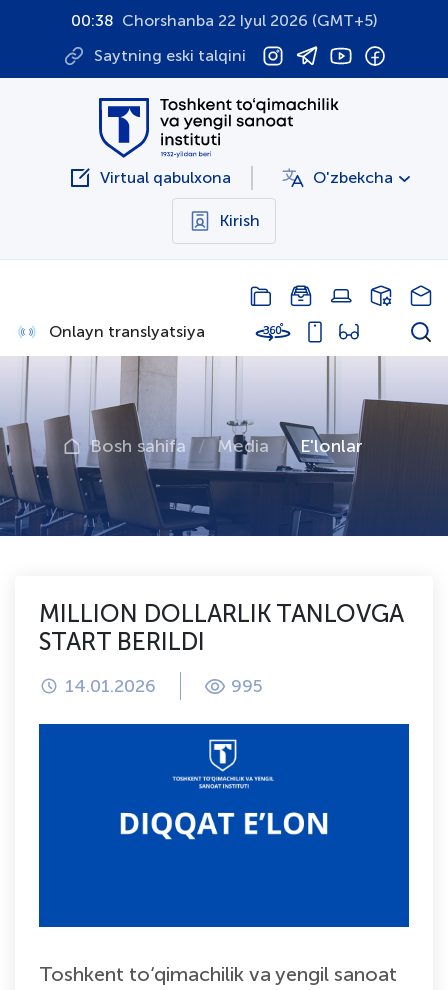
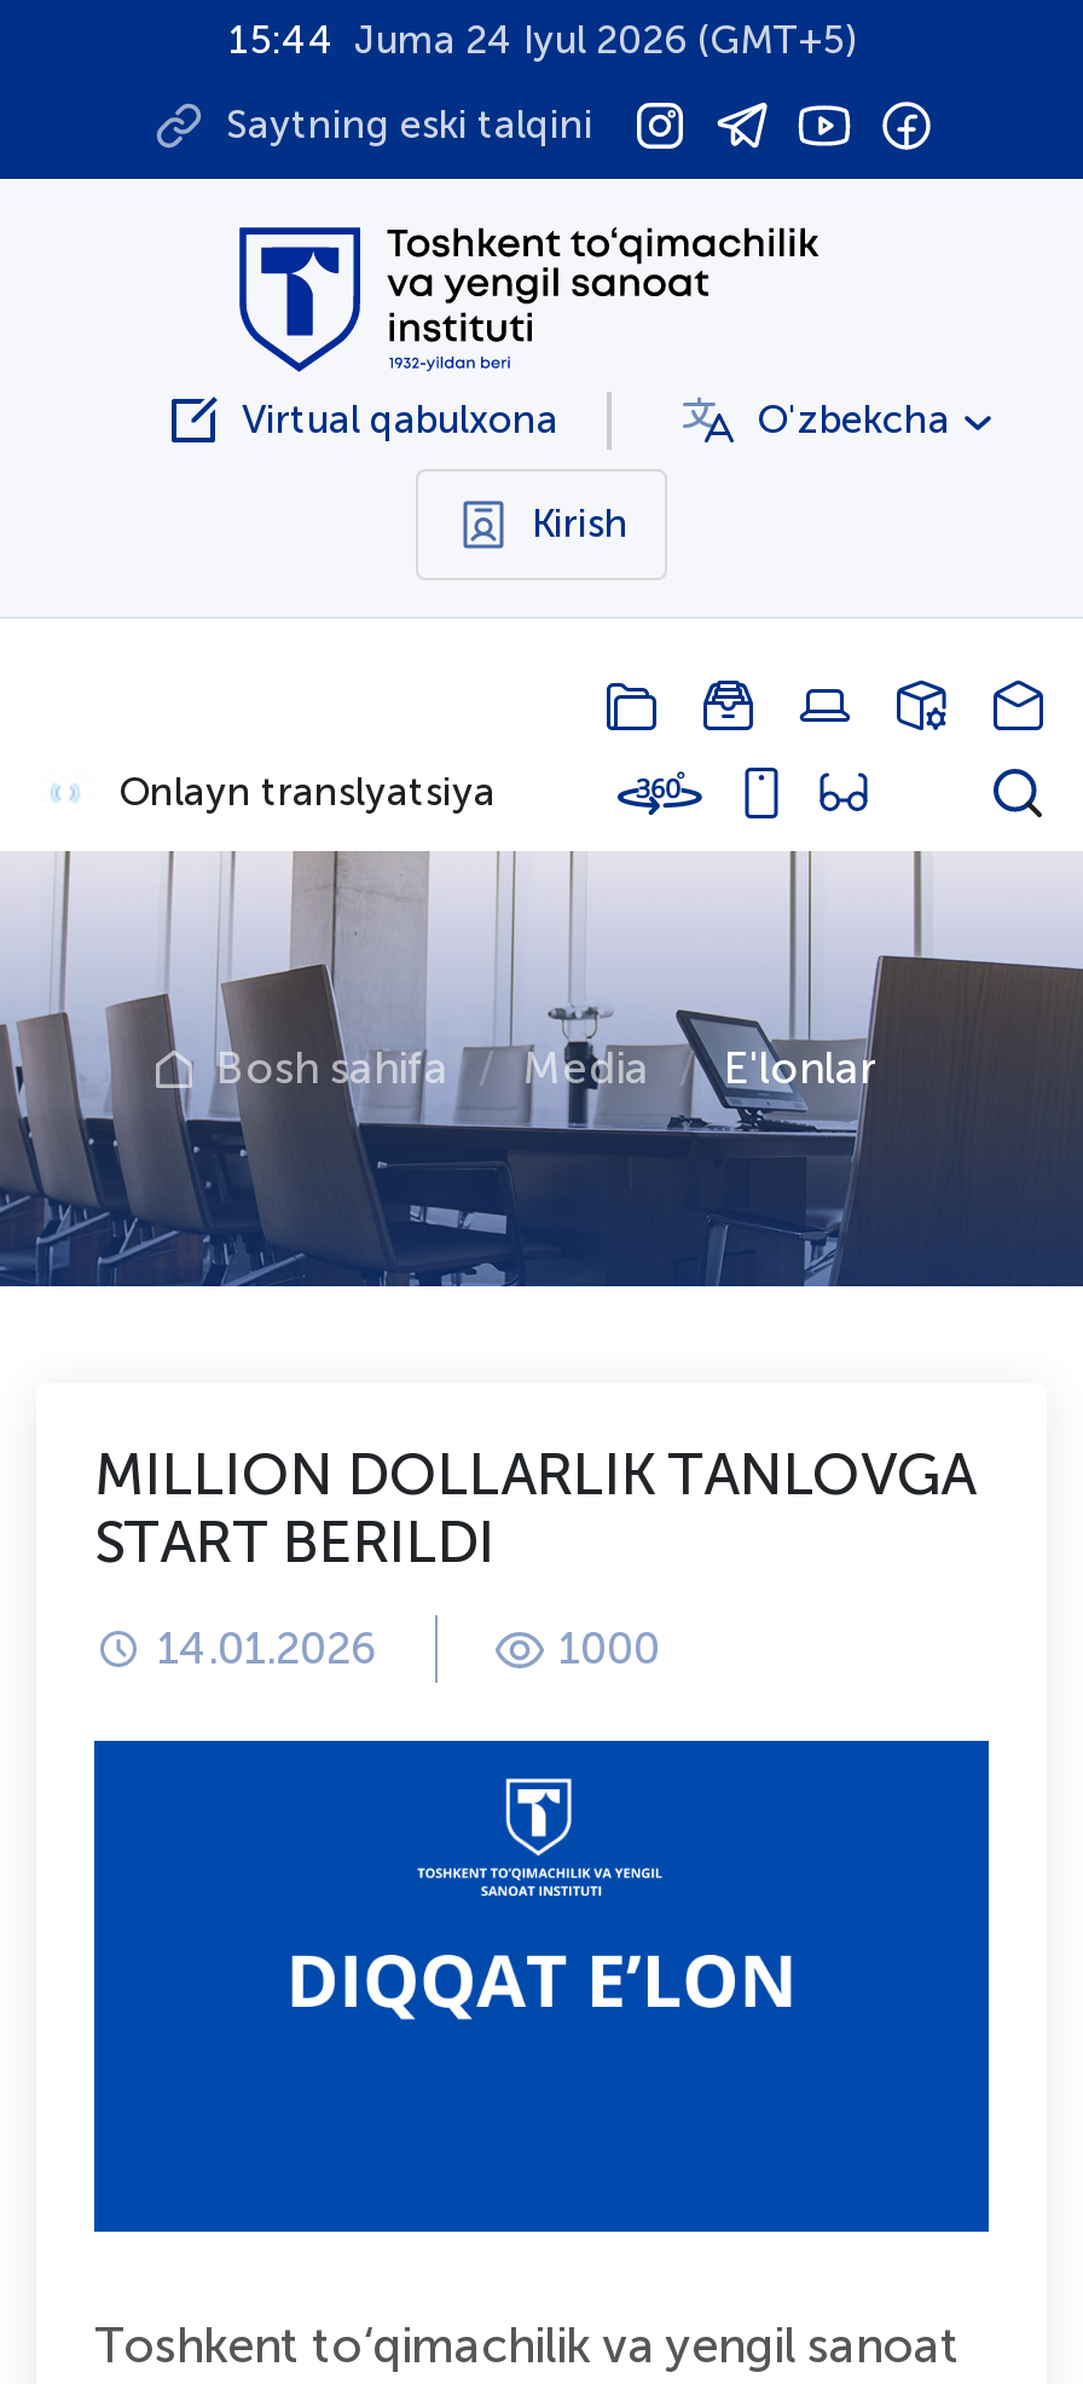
- 00:38 Chorshanba 22 Iyul 2026 (GMT+5)
+ 15:44 Juma 24 Iyul 2026 (GMT+5)

- 995
+ 1000
